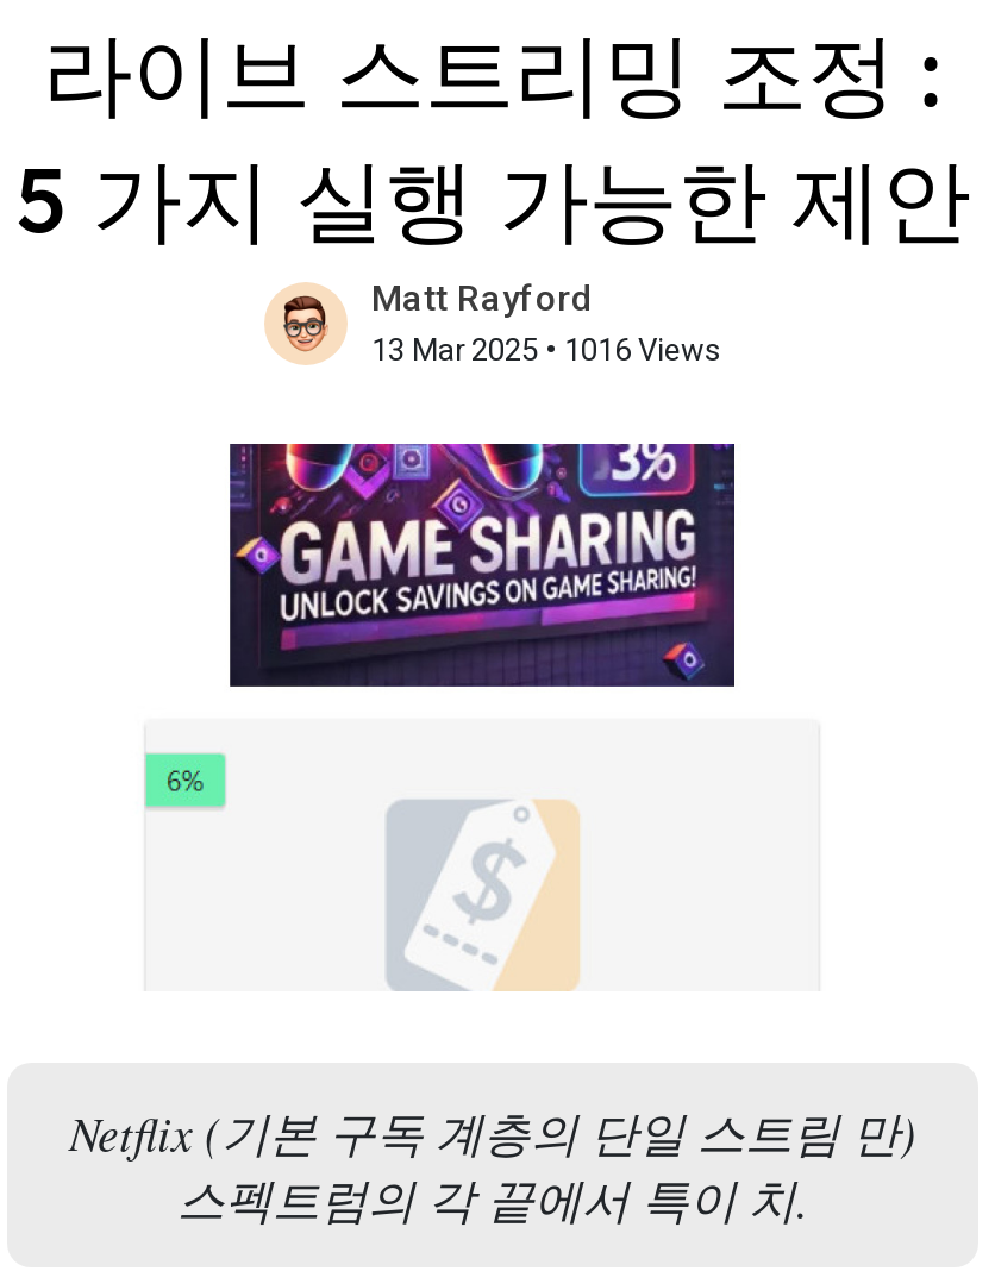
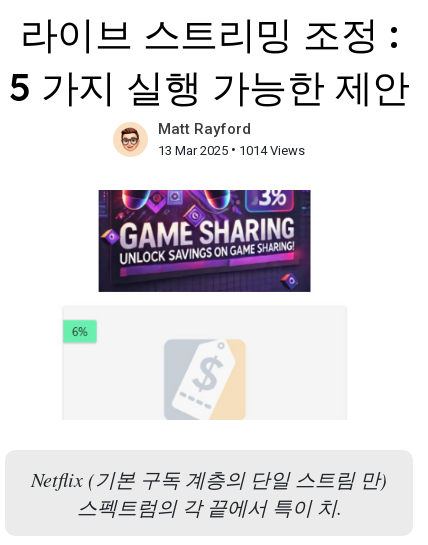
- 13 Mar 2025 • 1016 Views
+ 13 Mar 2025 • 1014 Views
